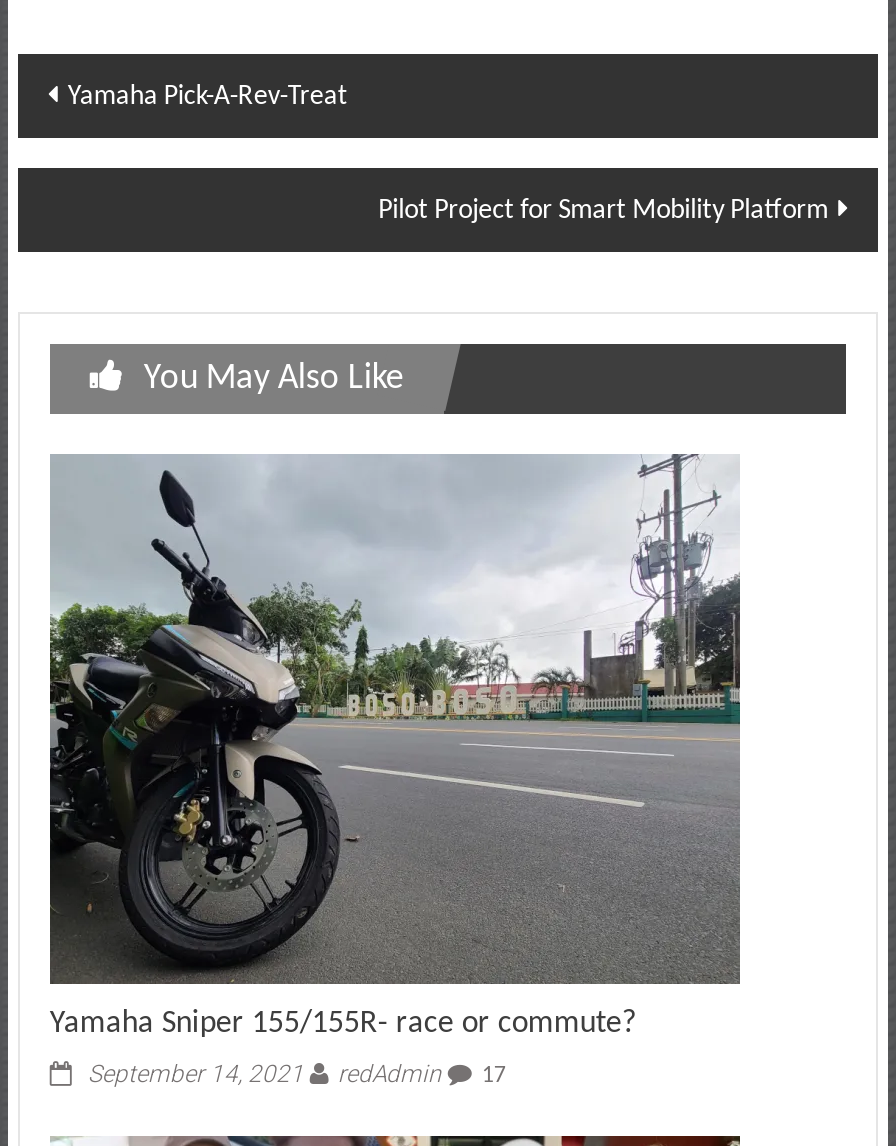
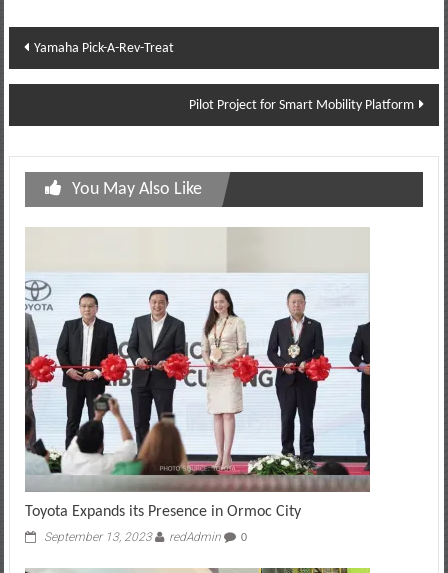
- [image]
- Yamaha Sniper 155/155R- race or commute?
+ [image]
+ Toyota Expands its Presence in Ormoc City

- September 14, 2021
+ September 13, 2023

- 17
+ 0
